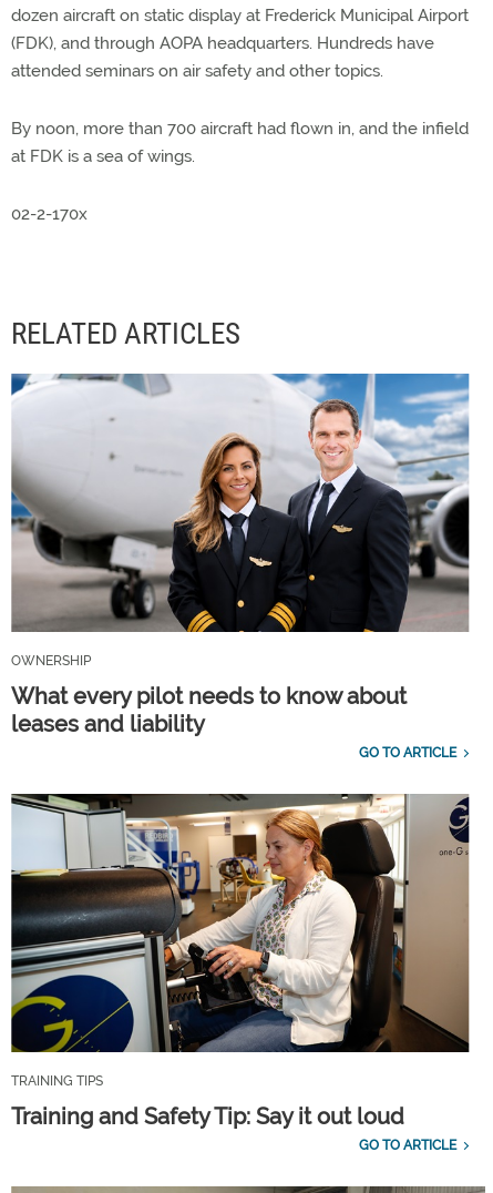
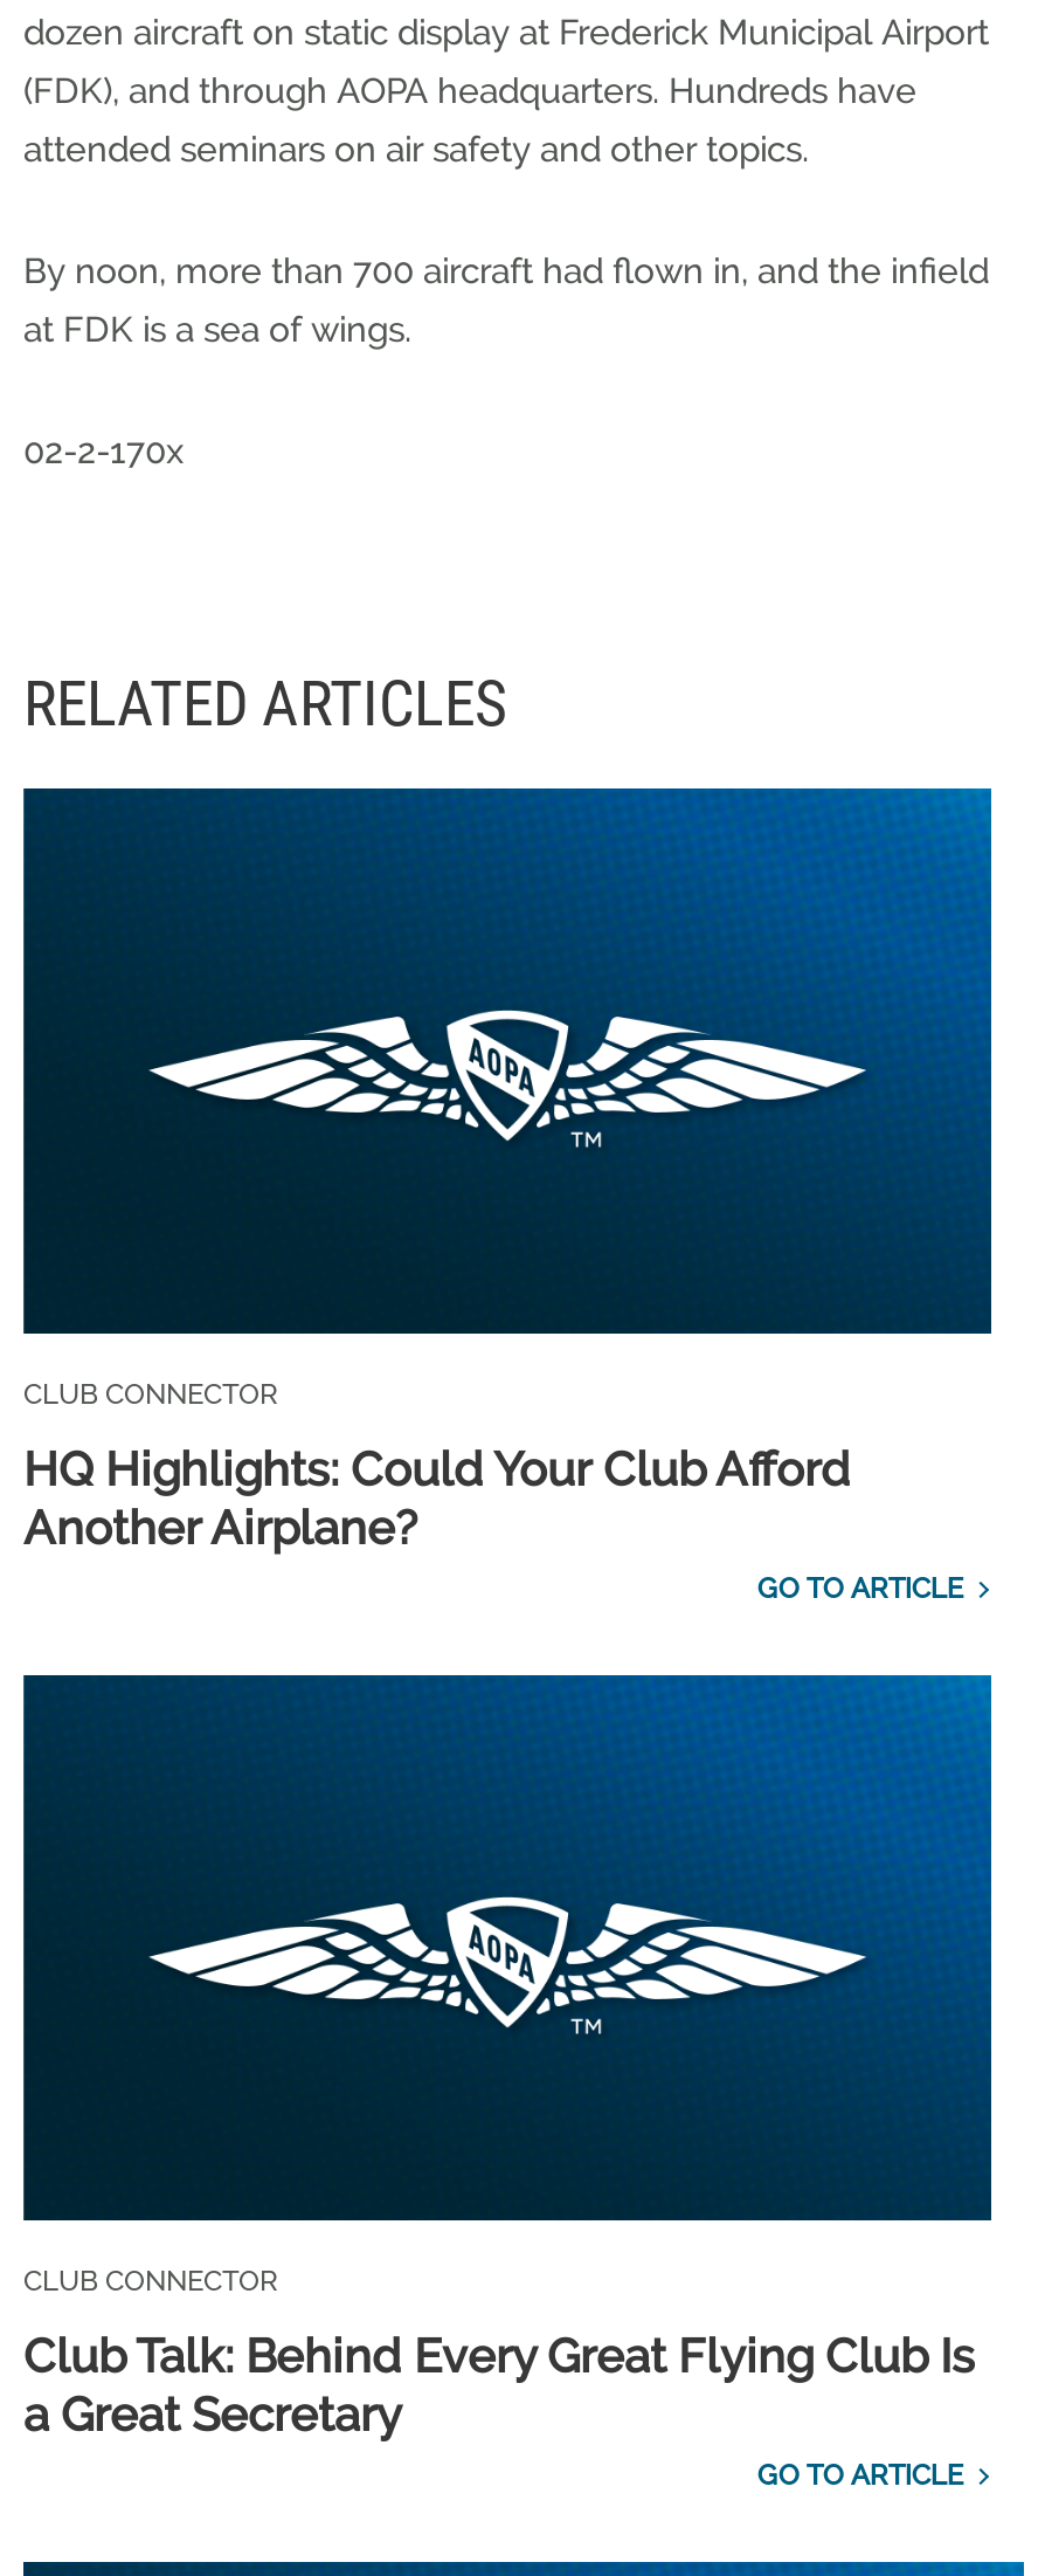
- [image]
- OWNERSHIP
+ [image]
+ CLUB CONNECTOR

- What every pilot needs to know about
- leases and liability
+ HQ Highlights: Could Your Club Afford
+ Another Airplane?

- [image]
- TRAINING TIPS
+ [image]
+ CLUB CONNECTOR

- Training and Safety Tip: Say it out loud
+ Club Talk: Behind Every Great Flying Club Is
+ a Great Secretary
